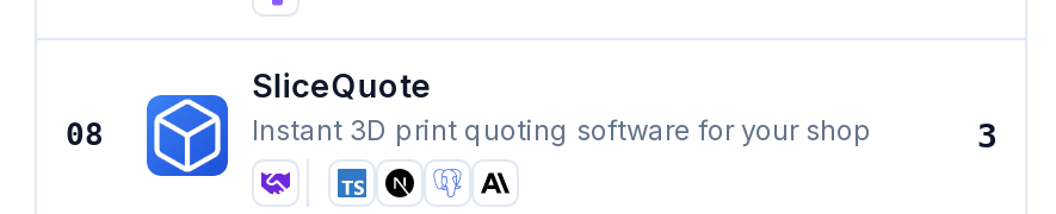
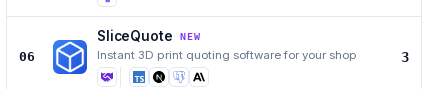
- 08
+ 06

+ NEW
